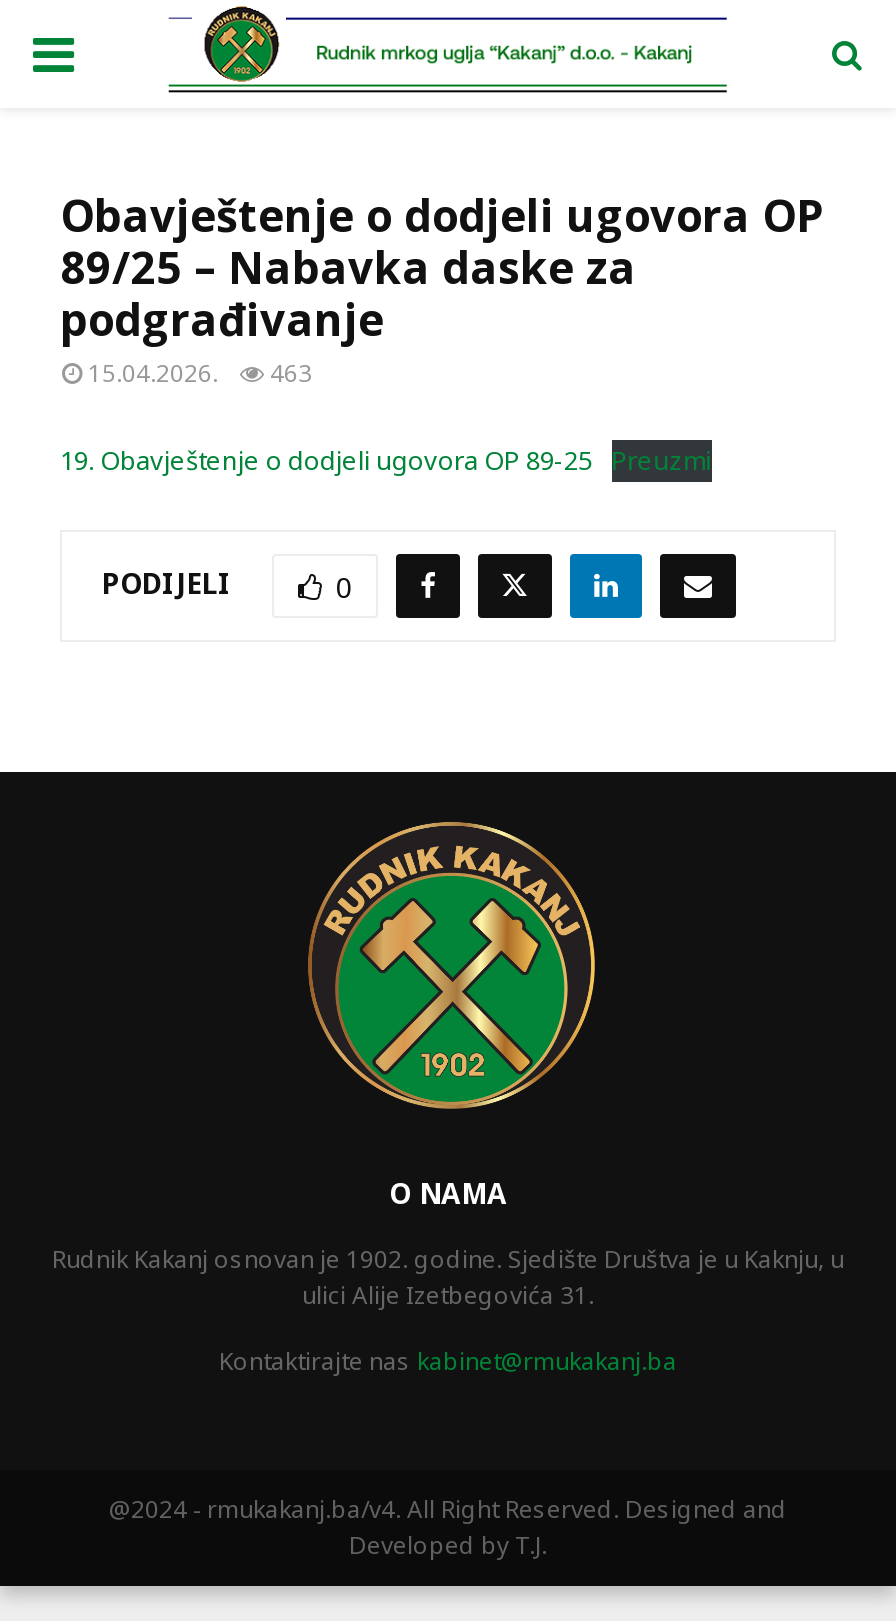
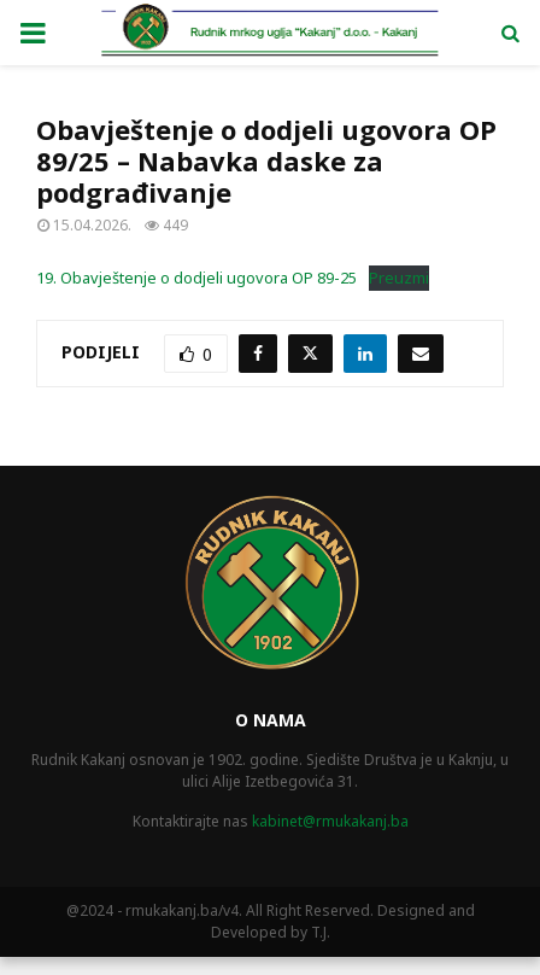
- 15.04.2026. 463
+ 15.04.2026. 449
